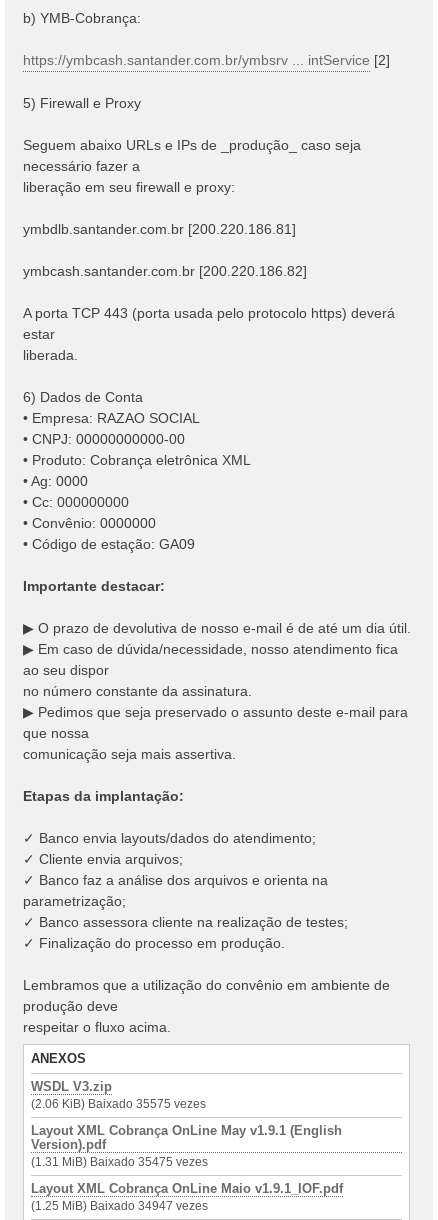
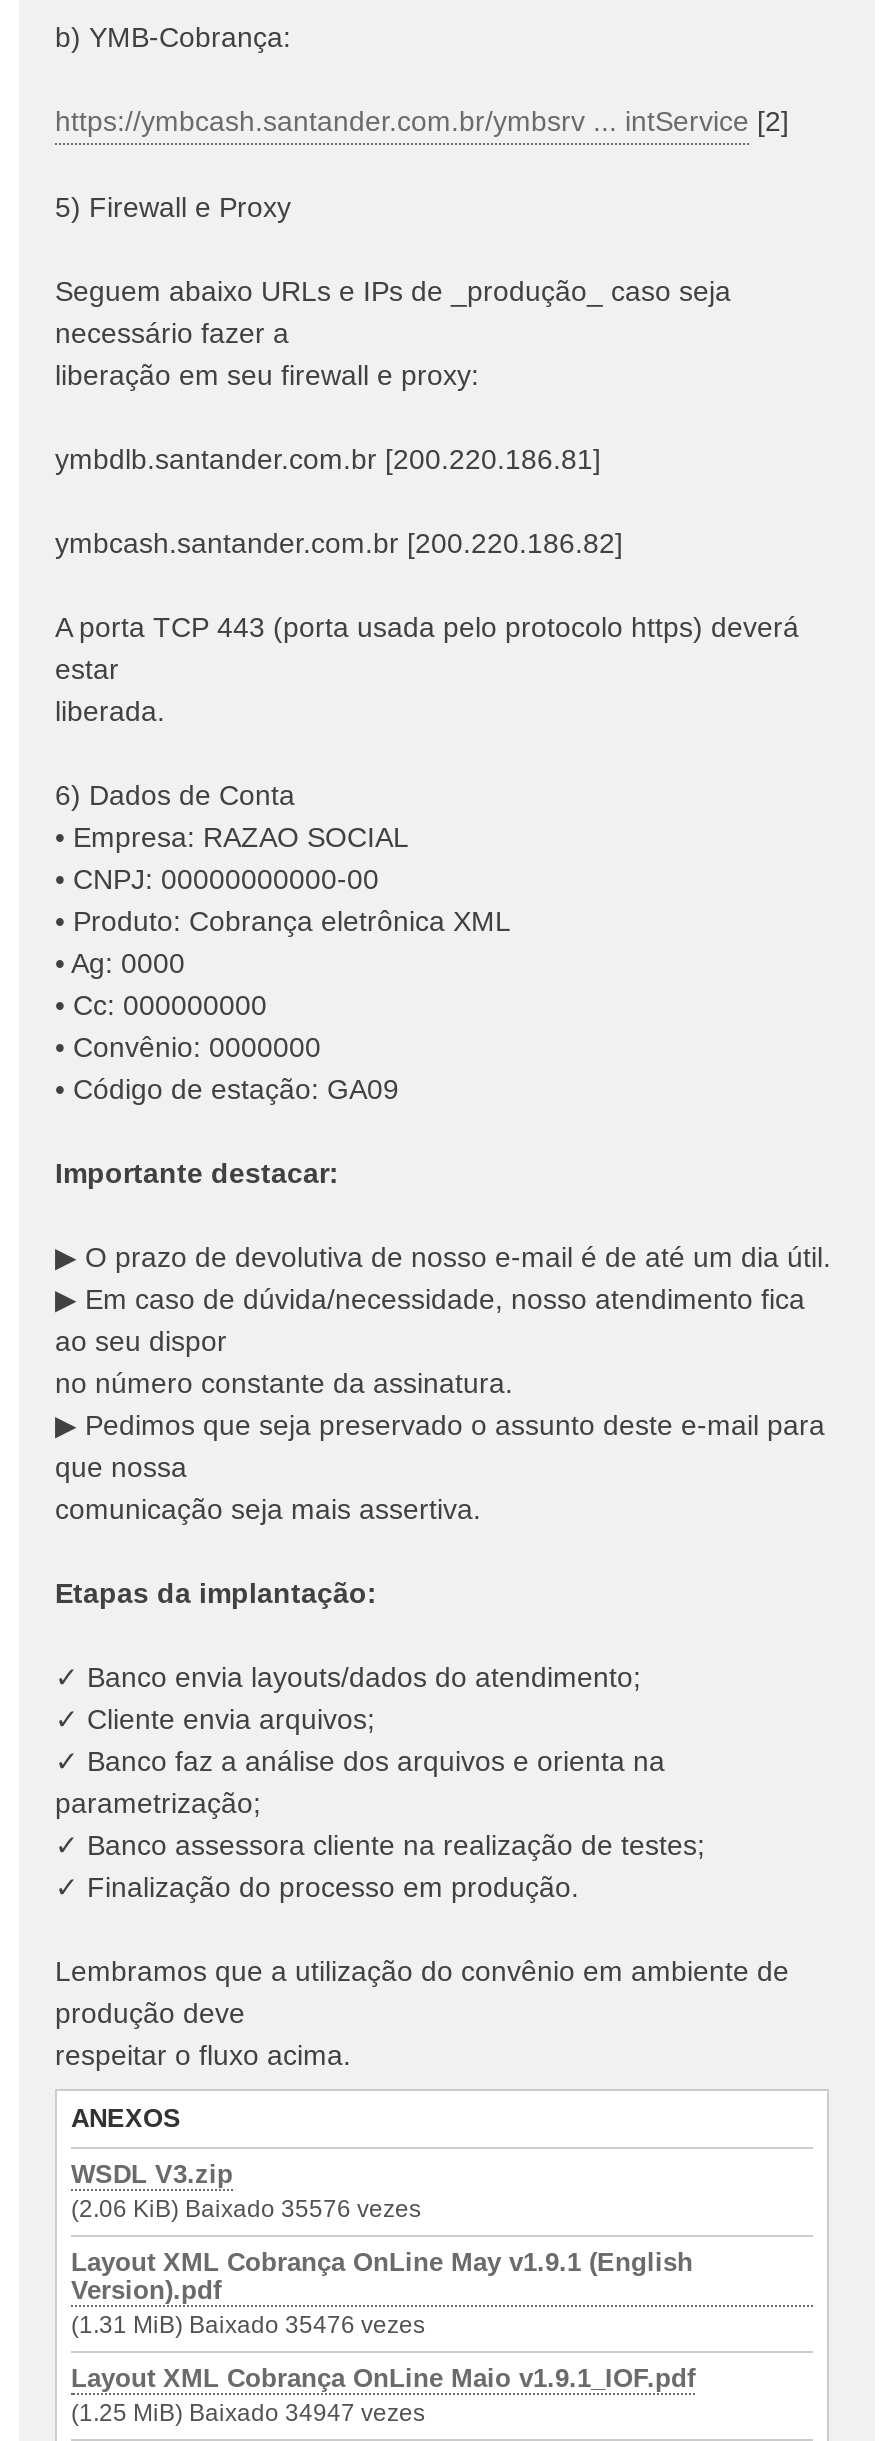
- (2.06 KiB) Baixado 35575 vezes
+ (2.06 KiB) Baixado 35576 vezes

- (1.31 MiB) Baixado 35475 vezes
+ (1.31 MiB) Baixado 35476 vezes
